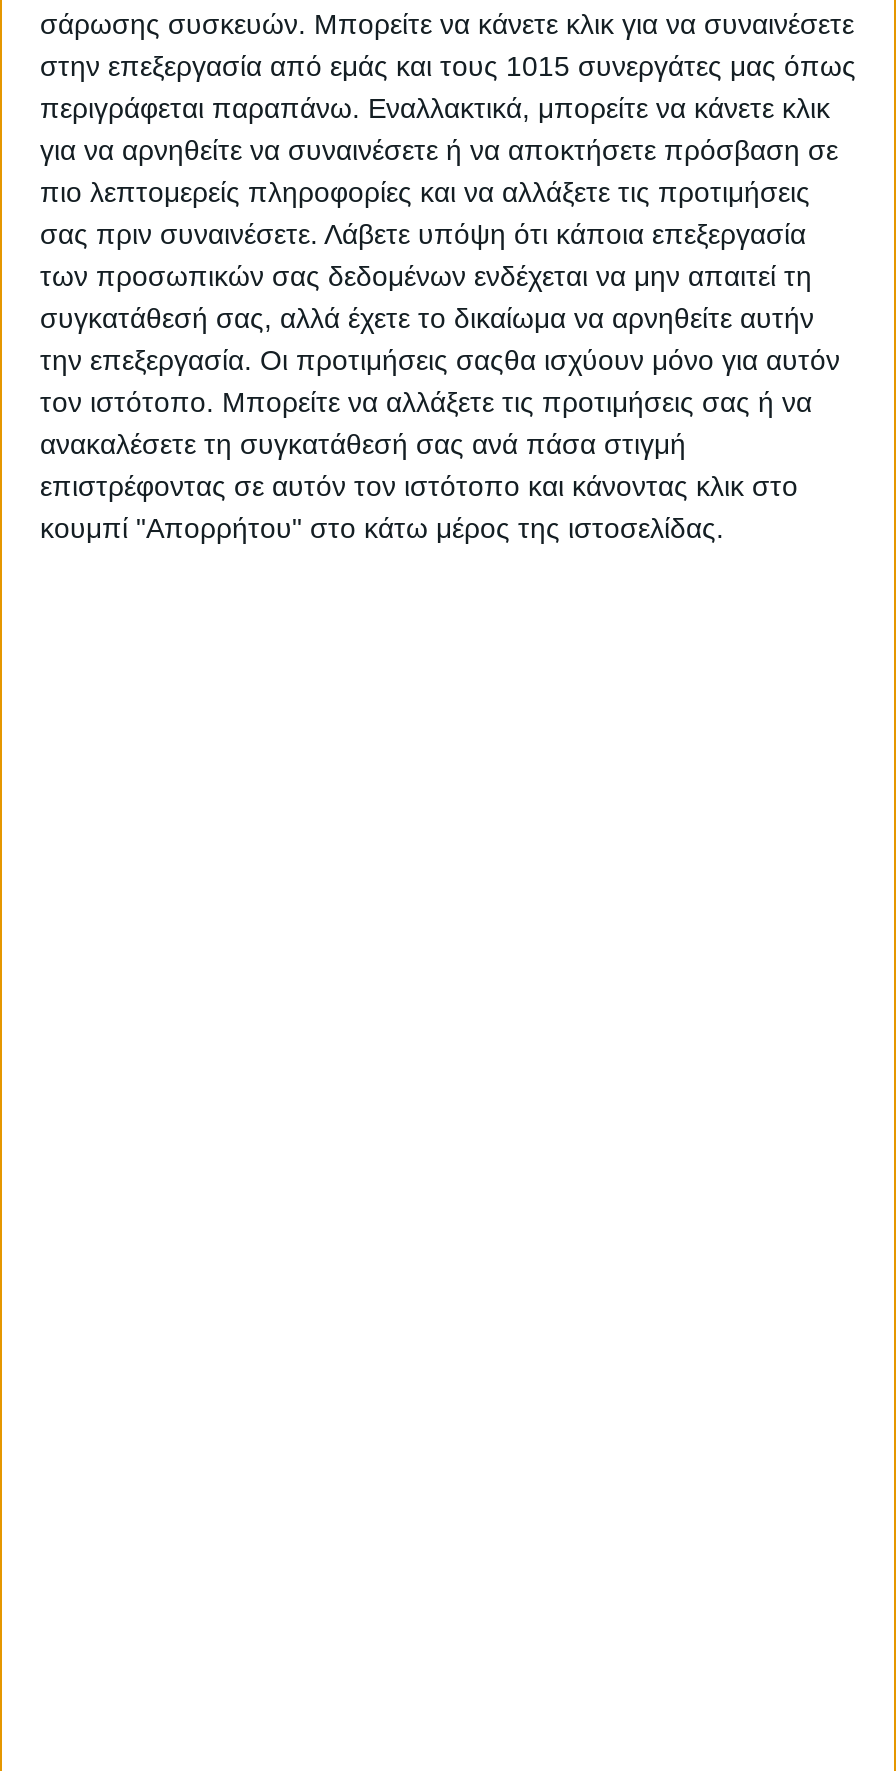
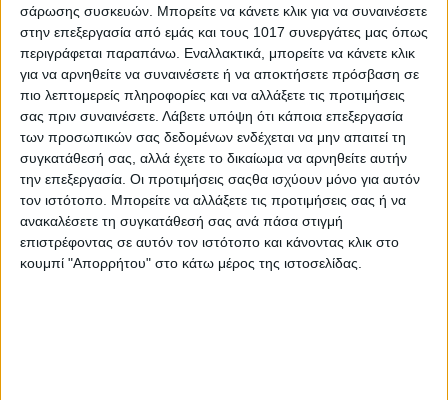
- στην επεξεργασία από εμάς και τους 1015 συνεργάτες μας όπως
+ στην επεξεργασία από εμάς και τους 1017 συνεργάτες μας όπως
